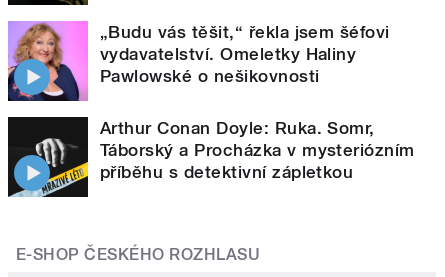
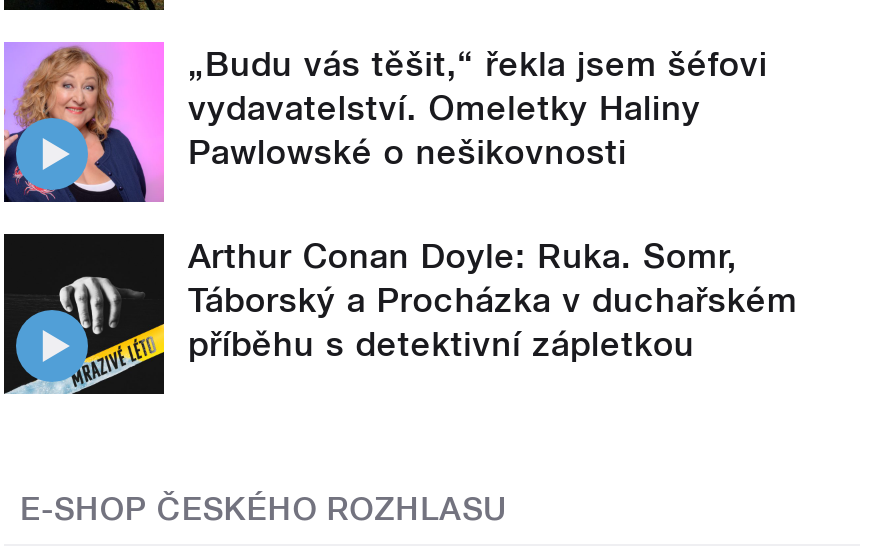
- Táborský a Procházka v mysteriózním
+ Táborský a Procházka v duchařském
